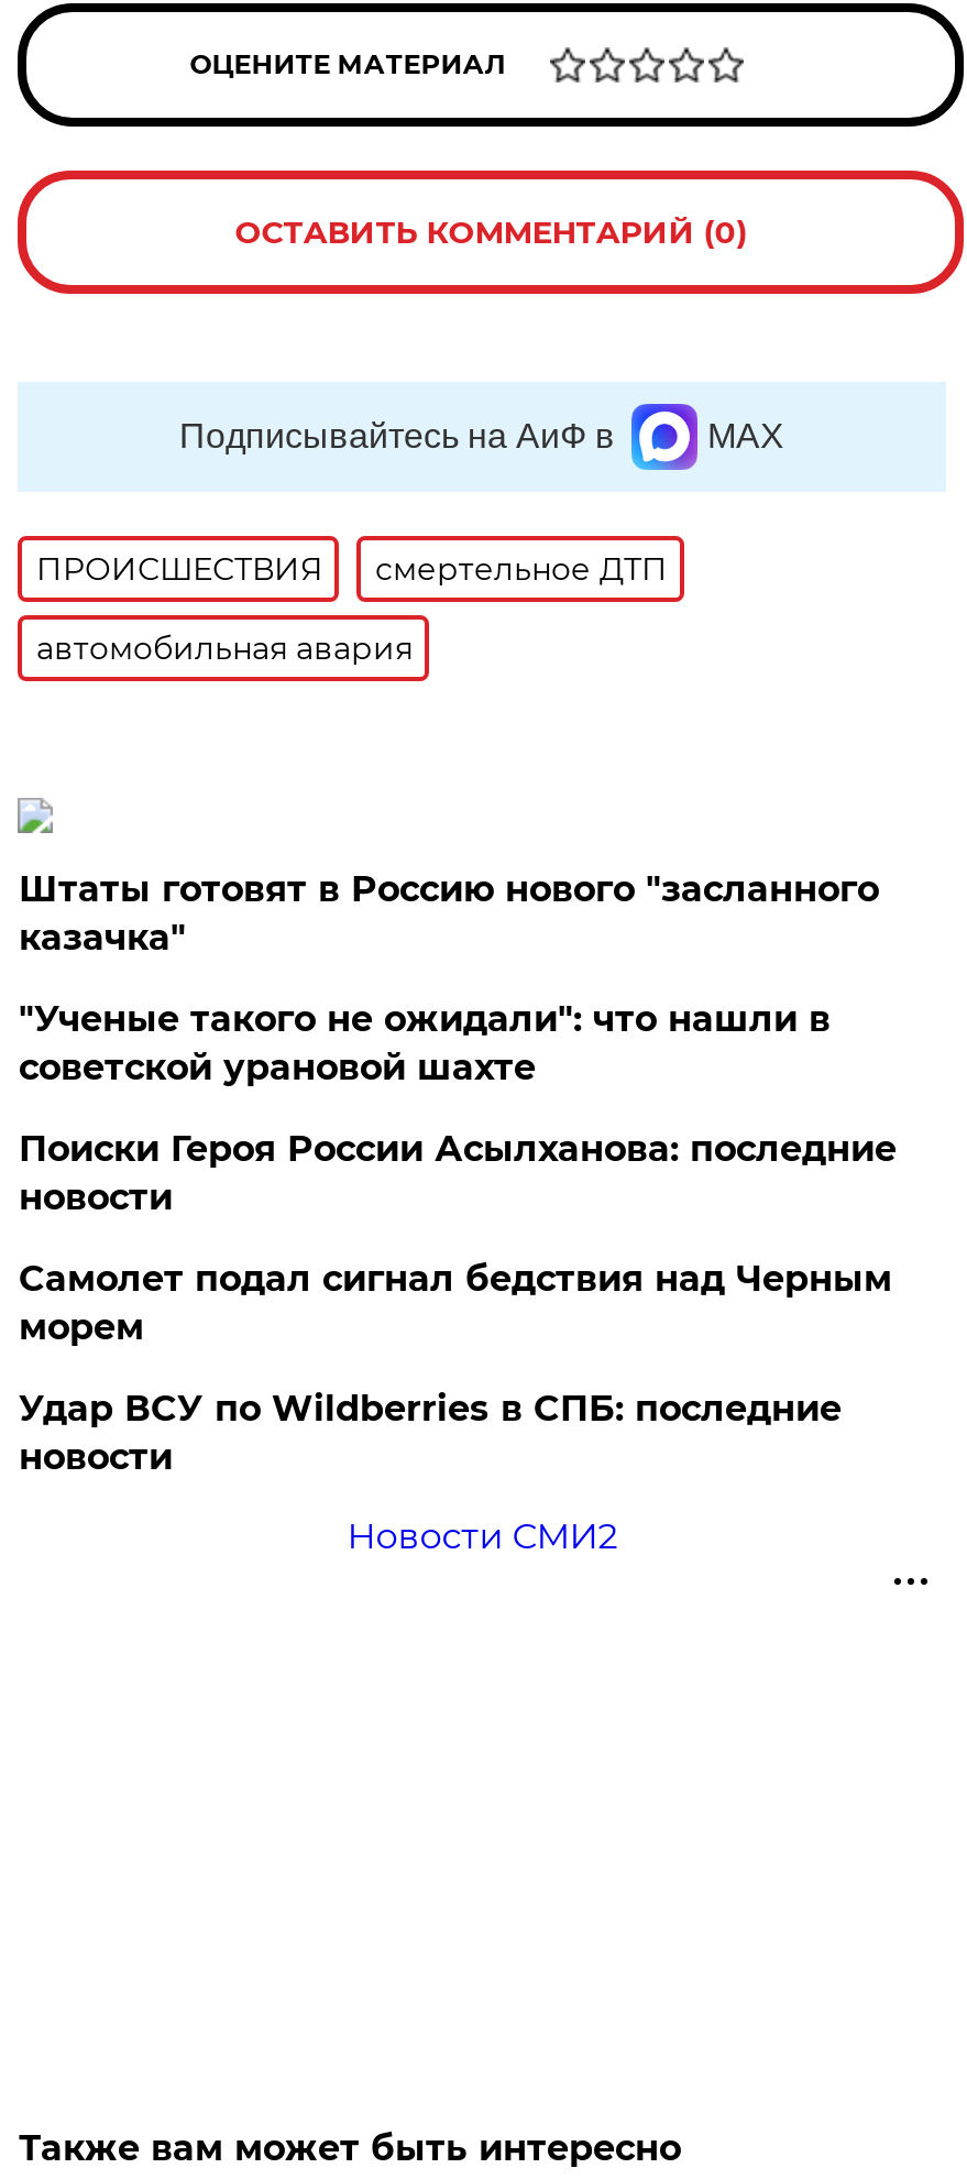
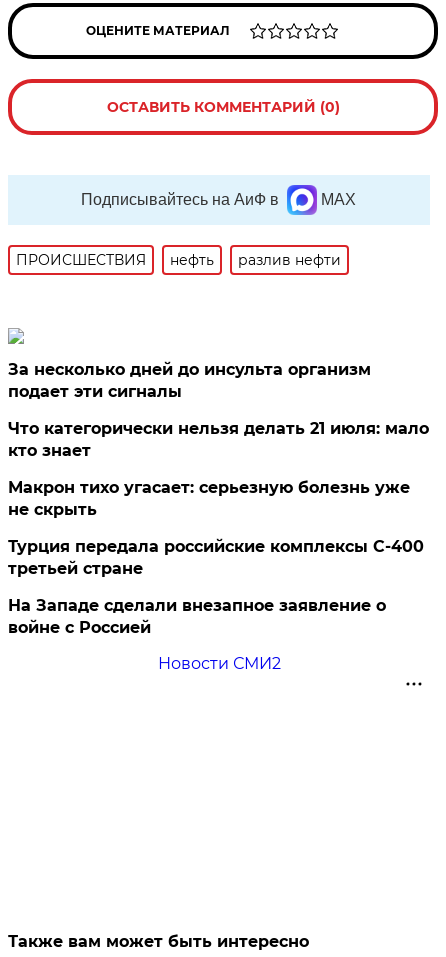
- смертельное ДТП
- автомобильная авария
+ нефть
+ разлив нефти

- Штаты готовят в Россию нового "засланного
- казачка"
- "Ученые такого не ожидали": что нашли в
- советской урановой шахте
- Поиски Героя России Асылханова: последние
- новости
- Самолет подал сигнал бедствия над Черным
- морем
- Удар ВСУ по Wildberries в СПБ: последние
- новости
+ За несколько дней до инсульта организм
+ подает эти сигналы
+ Что категорически нельзя делать 21 июля: мало
+ кто знает
+ Макрон тихо угасает: серьезную болезнь уже
+ не скрыть
+ Турция передала российские комплексы С-400
+ третьей стране
+ На Западе сделали внезапное заявление о
+ войне с Россией
